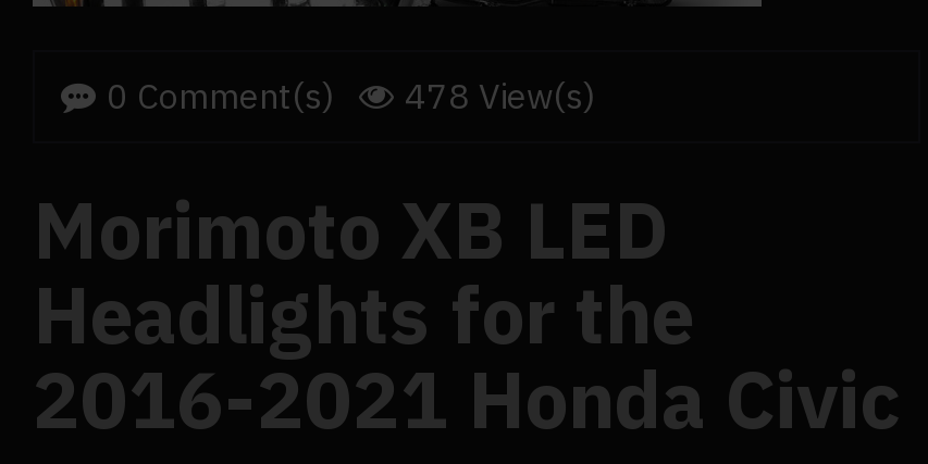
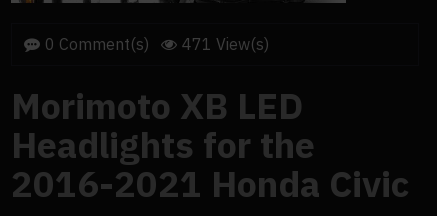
- 0 Comment(s) 478 View(s)
+ 0 Comment(s) 471 View(s)
